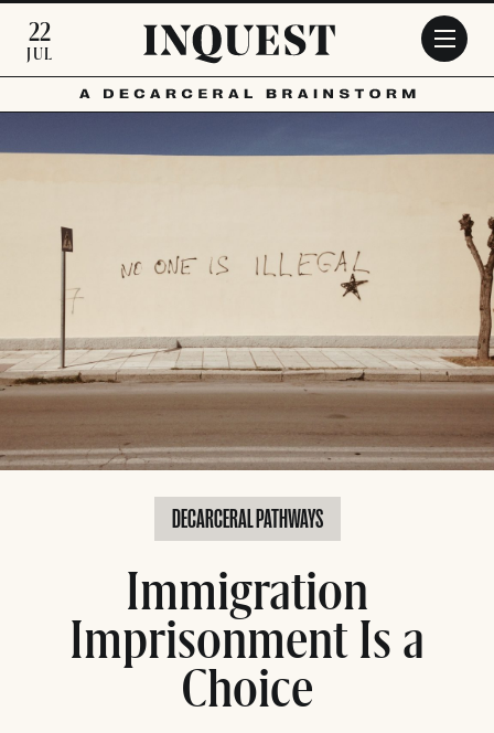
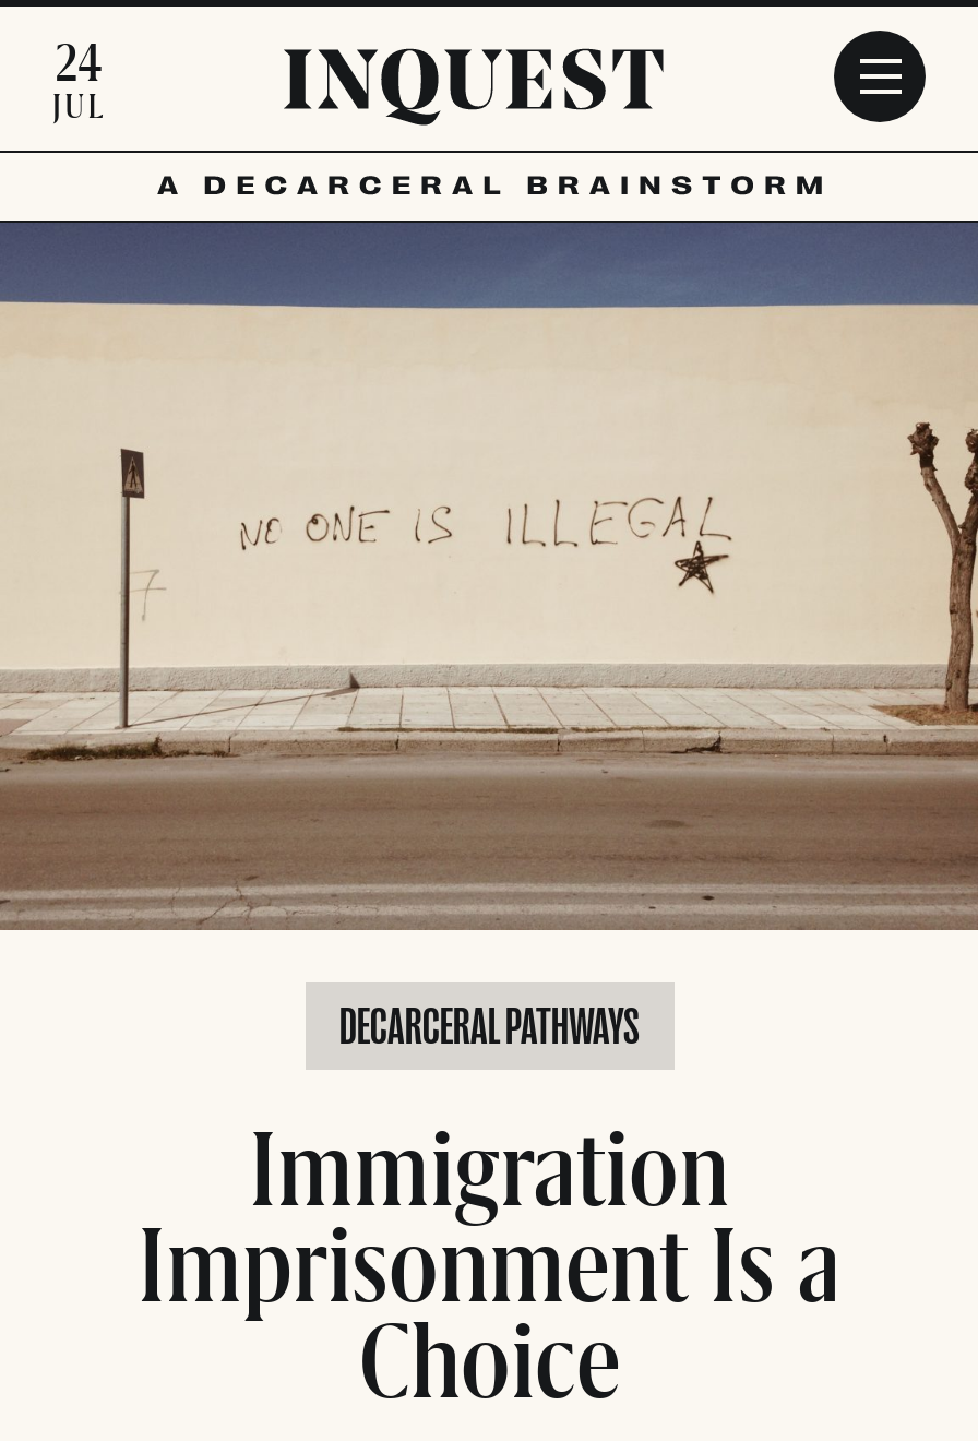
- 22
+ 24
